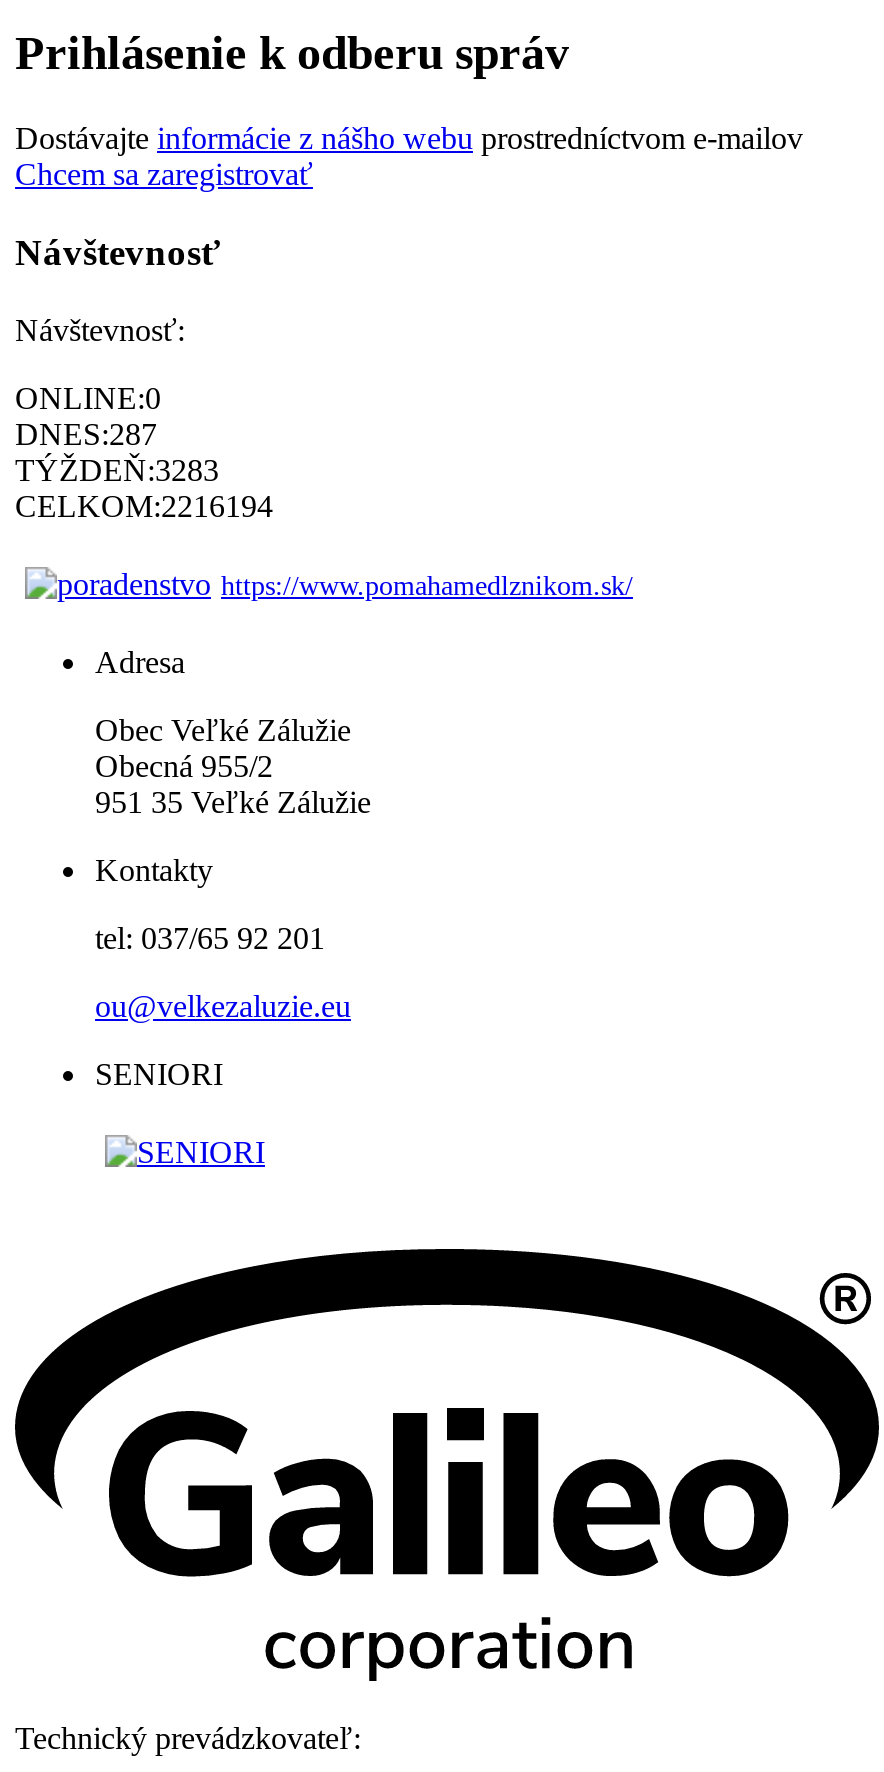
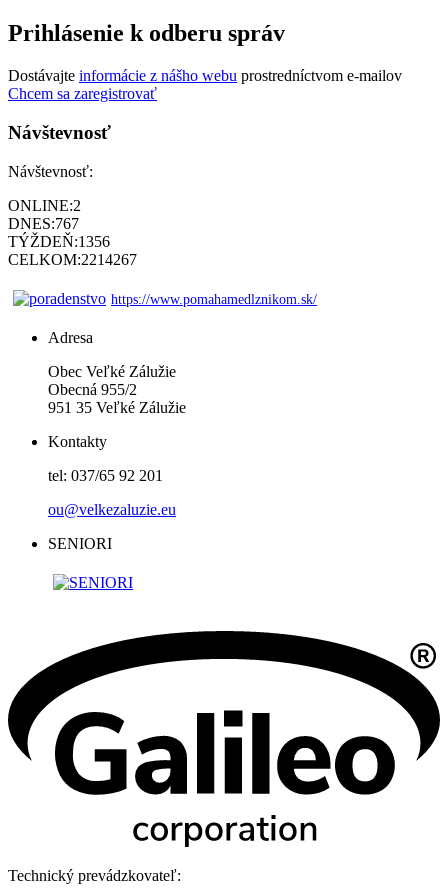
- ONLINE:0
+ ONLINE:2

- DNES:287
+ DNES:767

- TÝŽDEŇ:3283
+ TÝŽDEŇ:1356

- CELKOM:2216194
+ CELKOM:2214267
